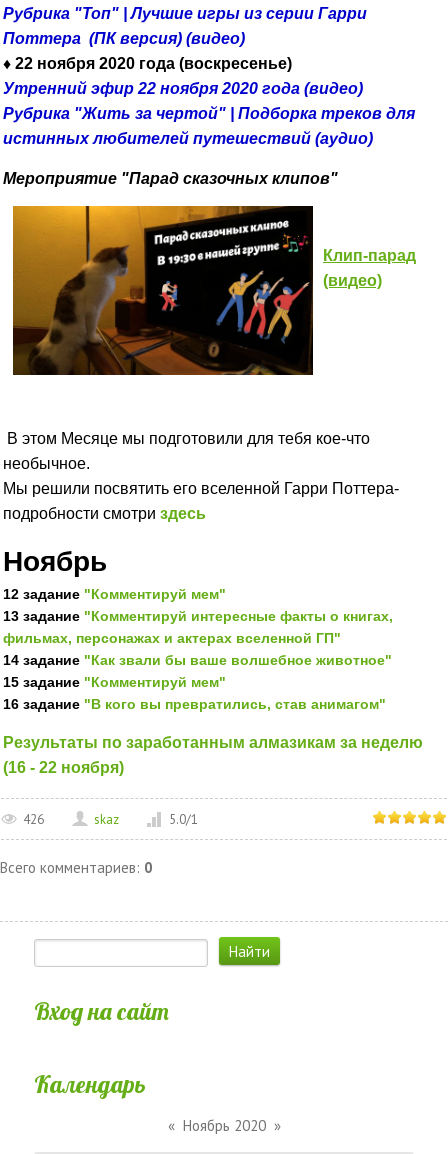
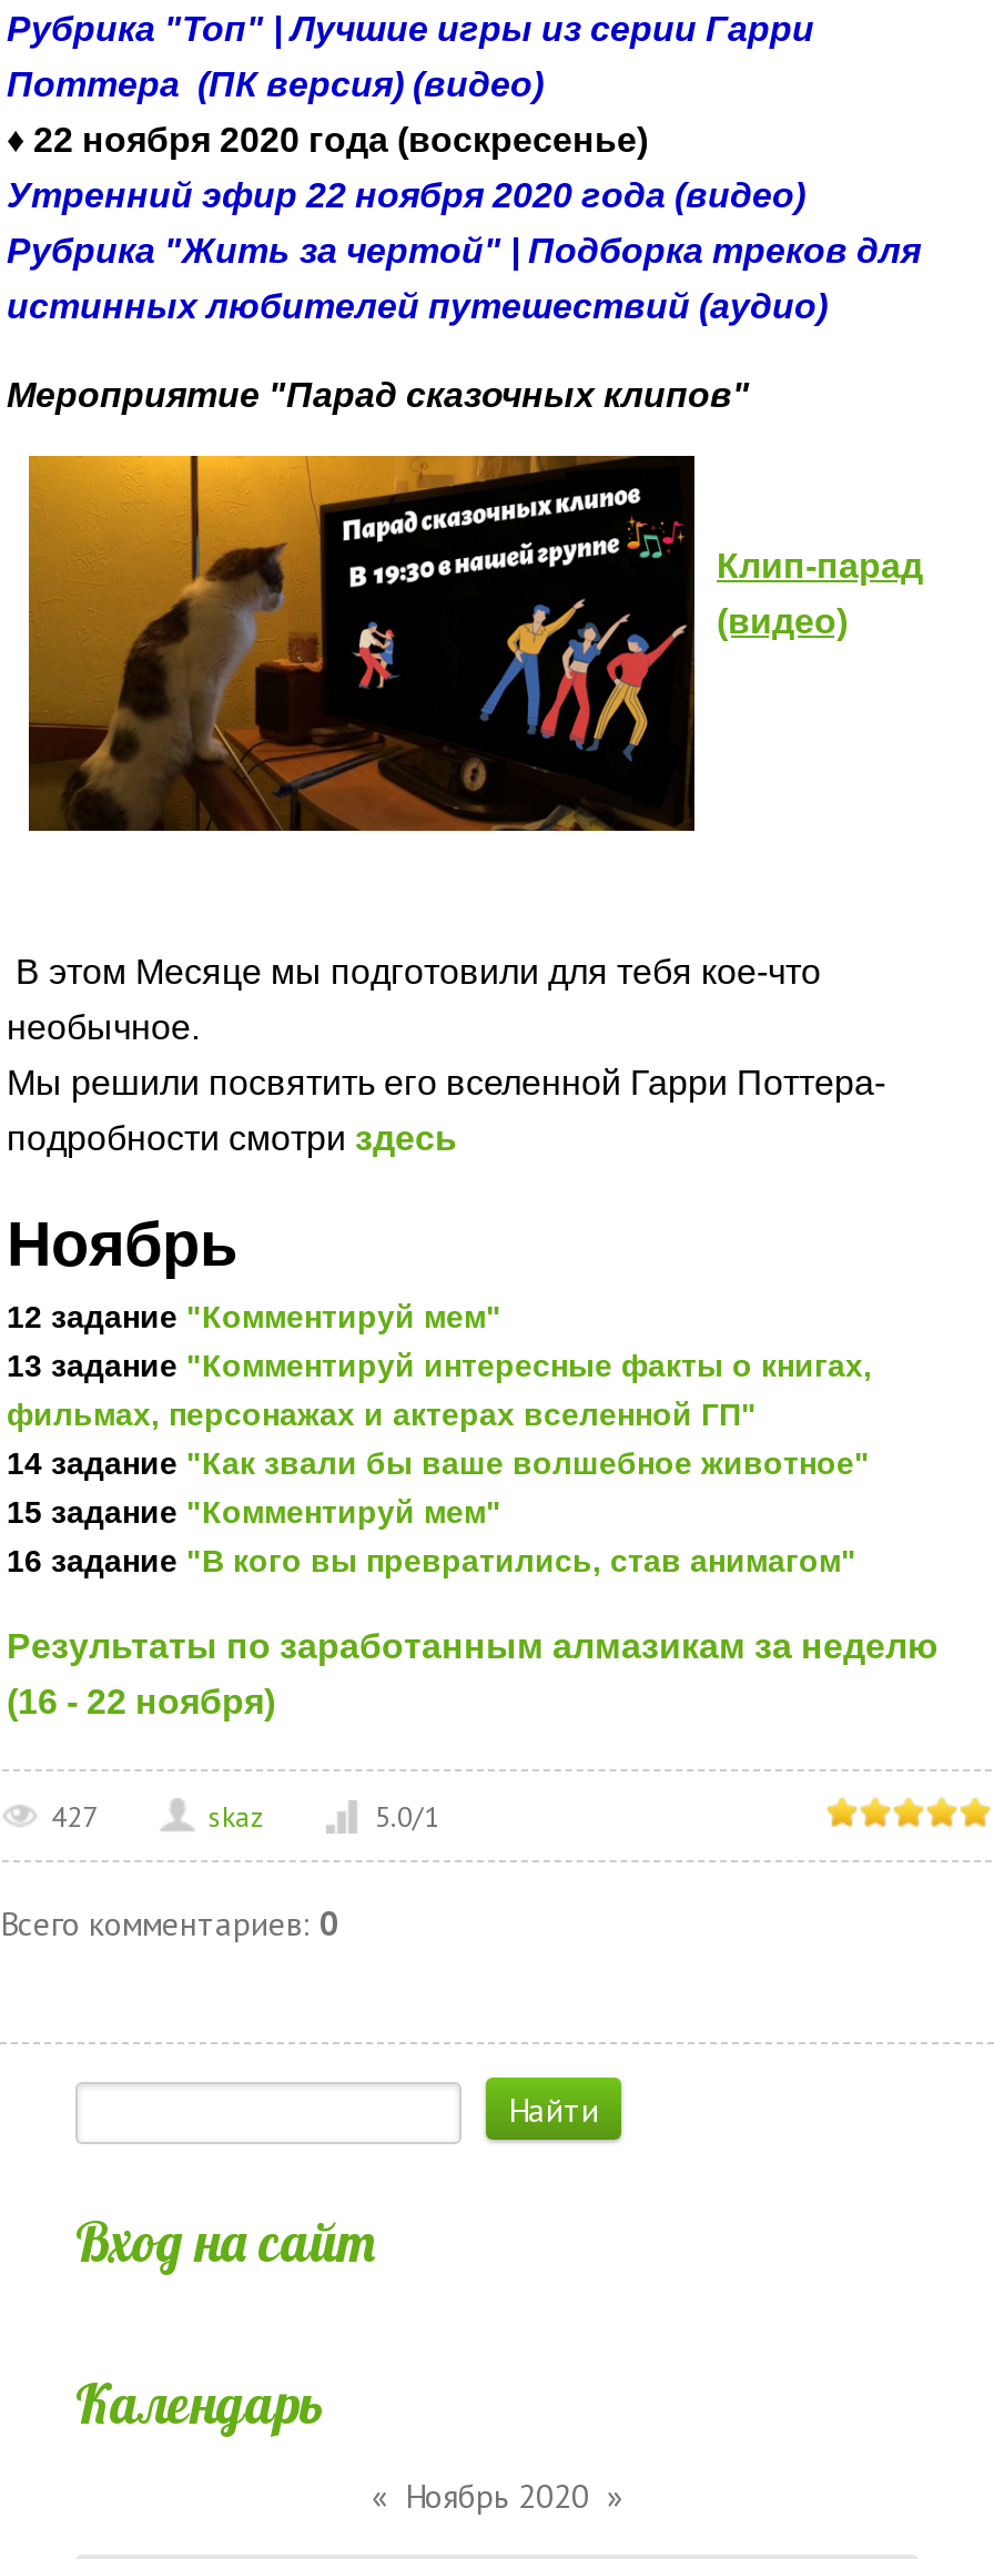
- 426
+ 427
